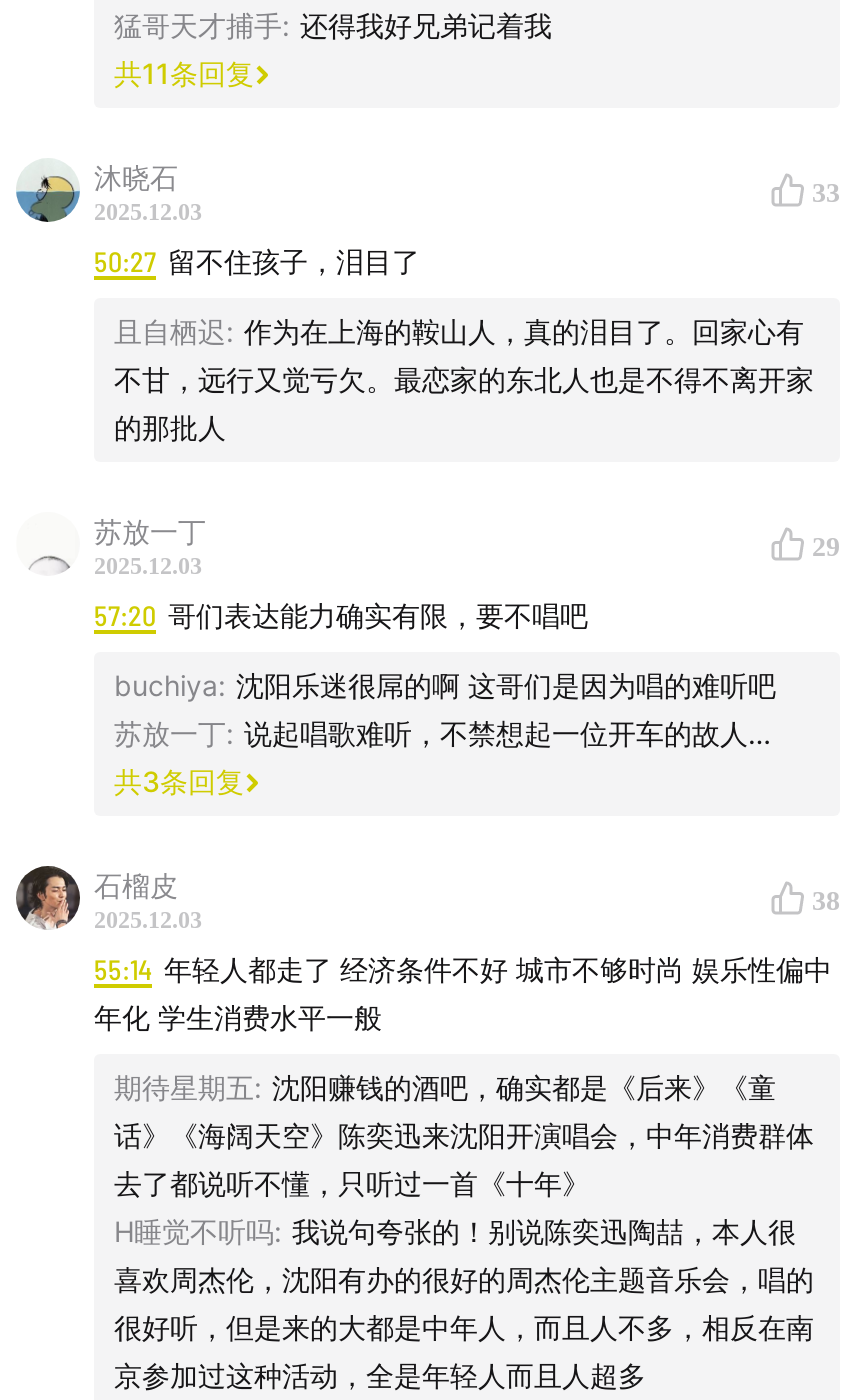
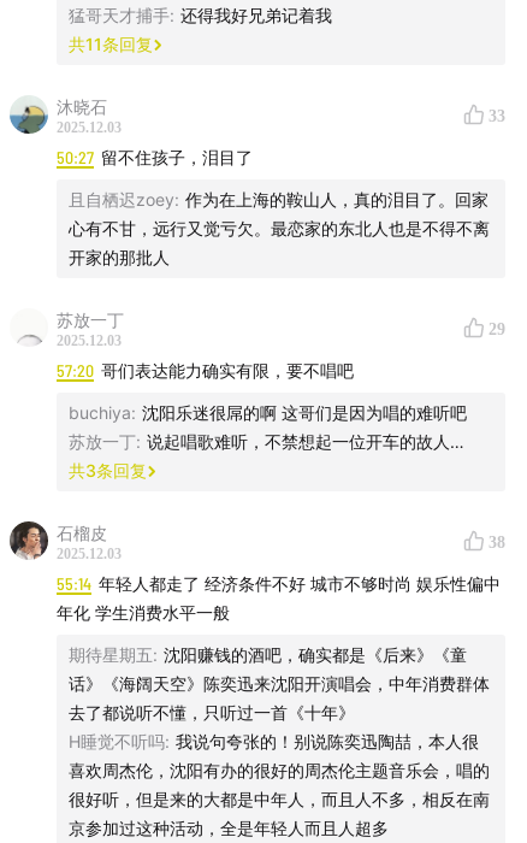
- 且自栖迟: 作为在上海的鞍山人，真的泪目了。回家心有
- 不甘，远行又觉亏欠。最恋家的东北人也是不得不离开家
- 的那批人
+ 且自栖迟zoey: 作为在上海的鞍山人，真的泪目了。回家
+ 心有不甘，远行又觉亏欠。最恋家的东北人也是不得不离
+ 开家的那批人
